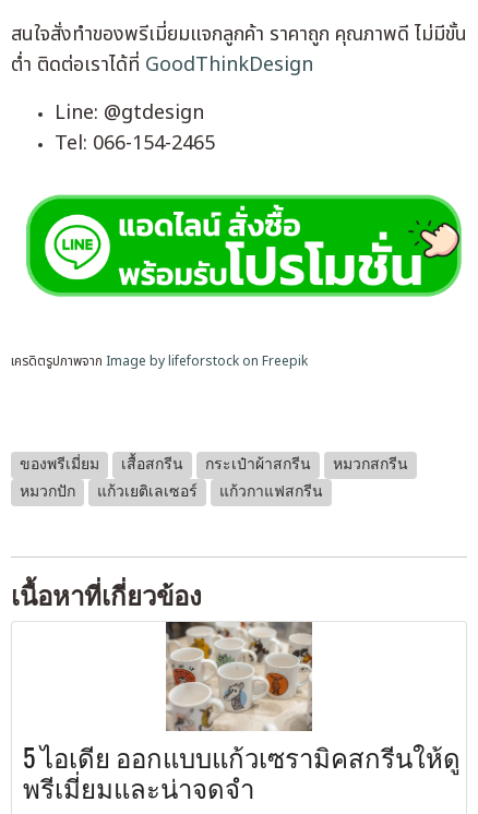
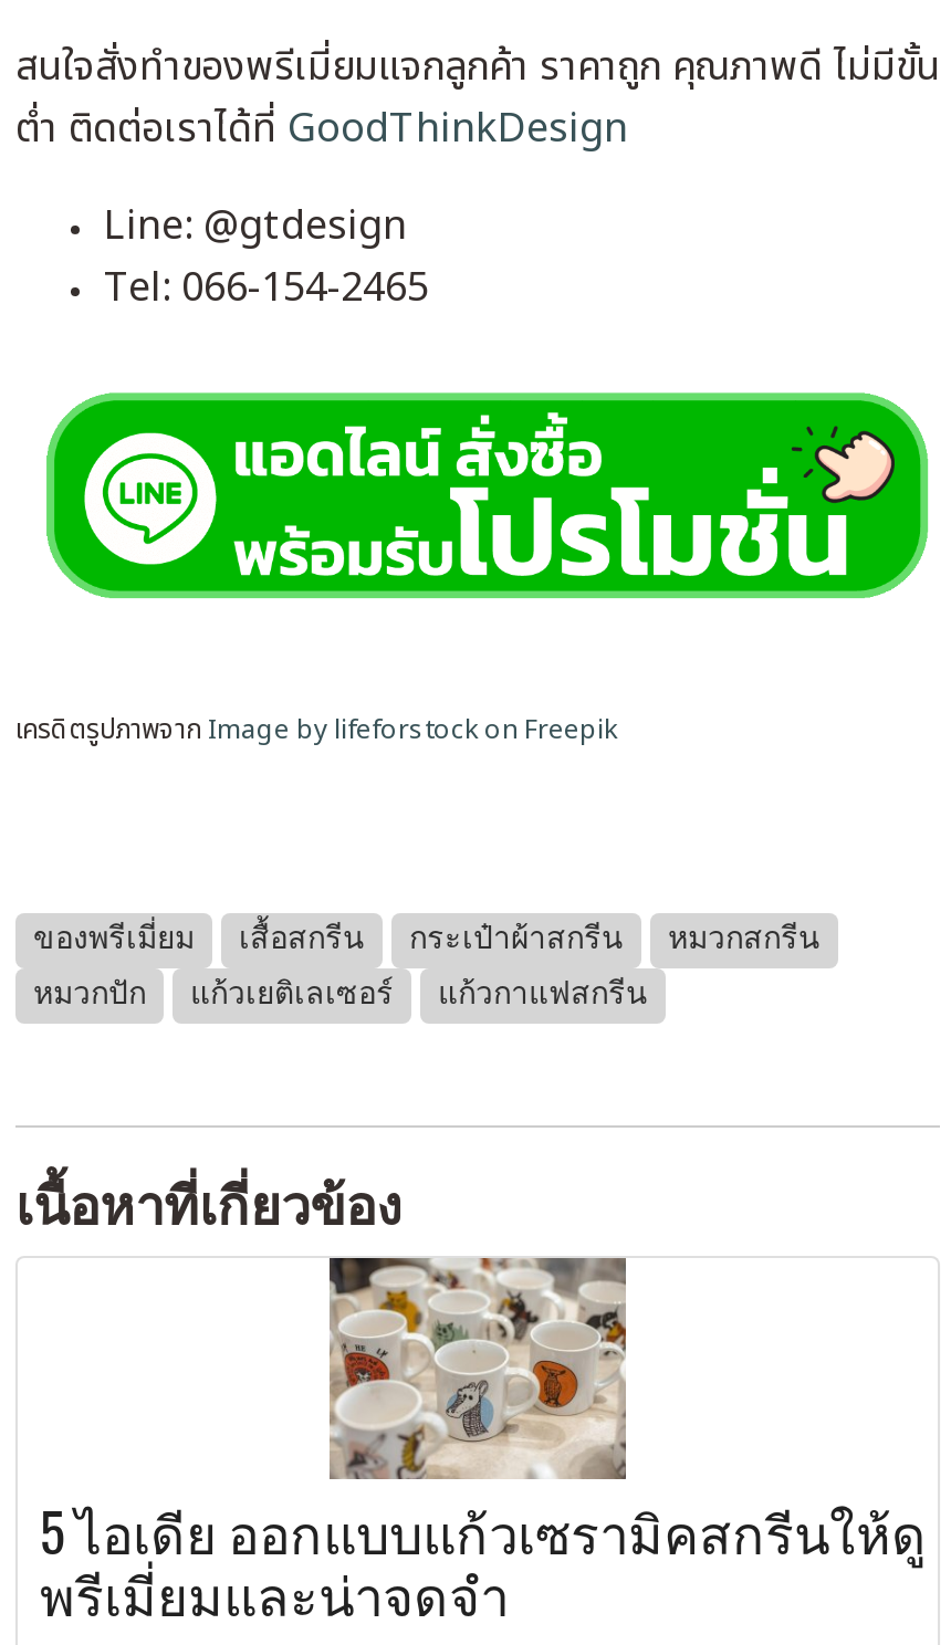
- [image]
+ [image]
